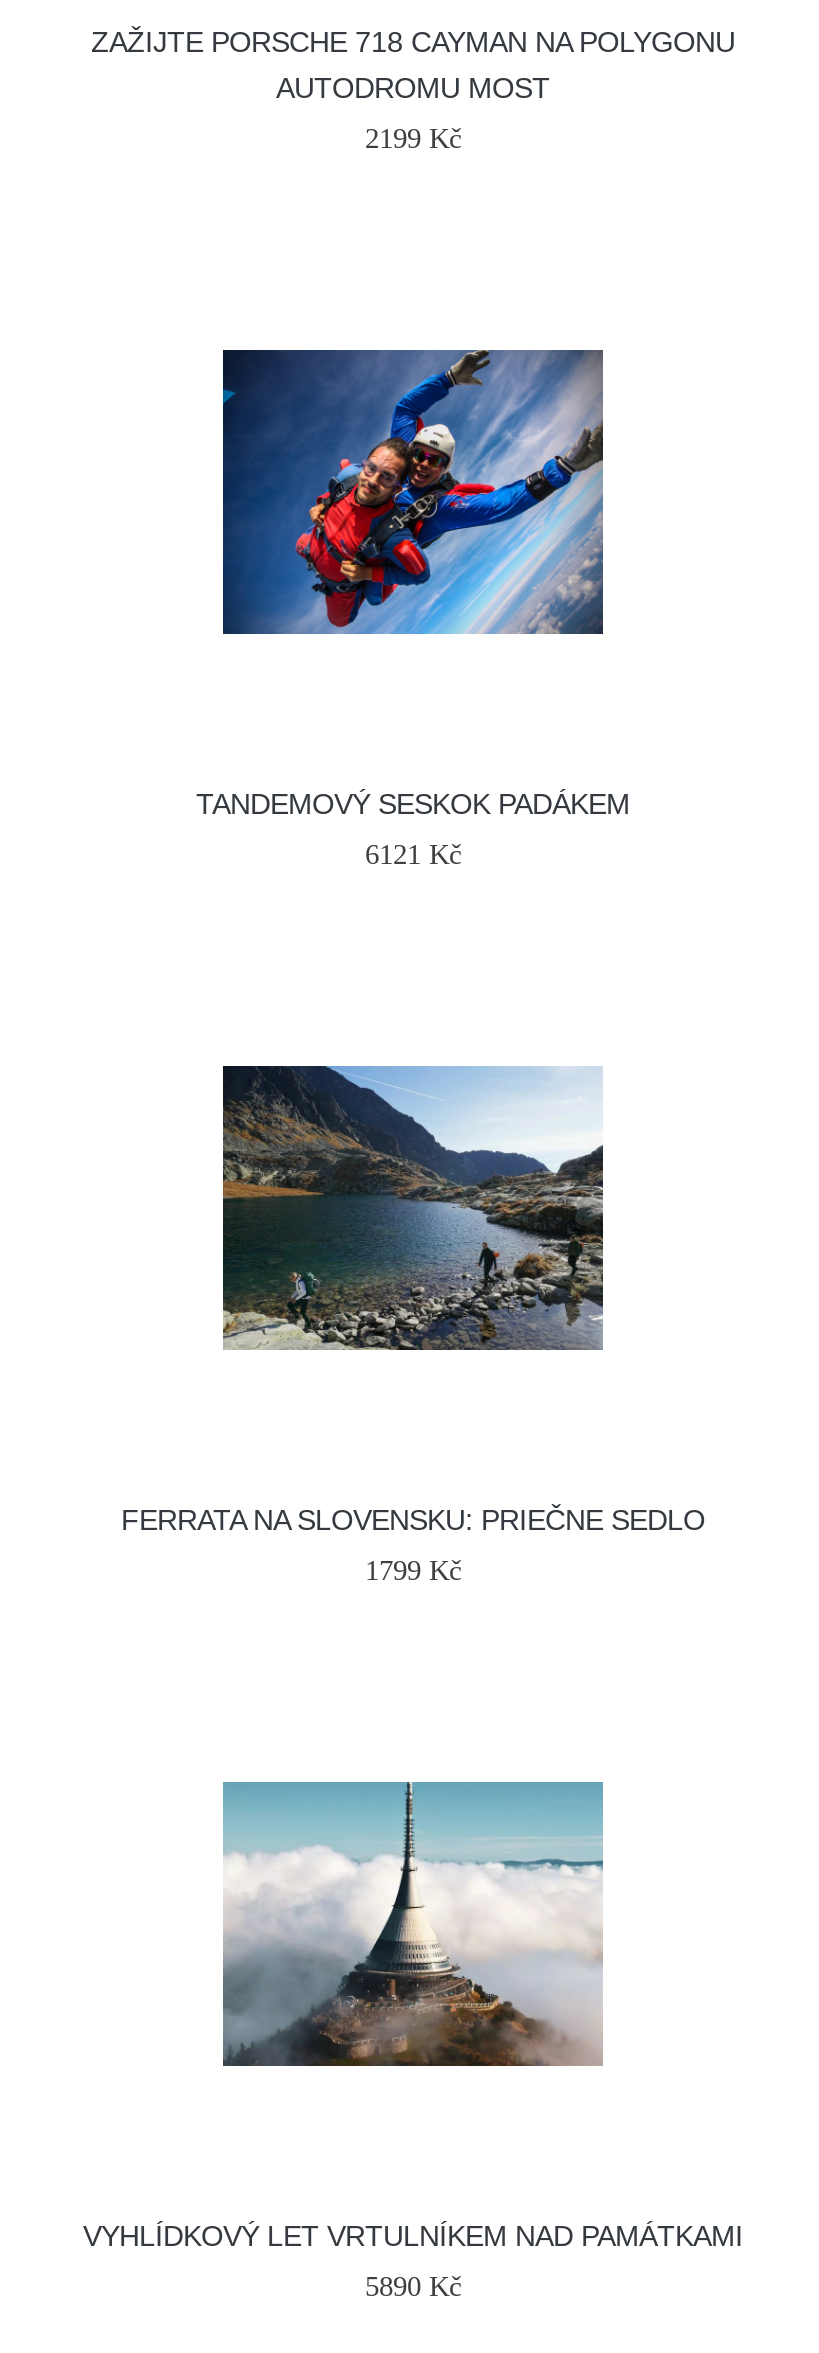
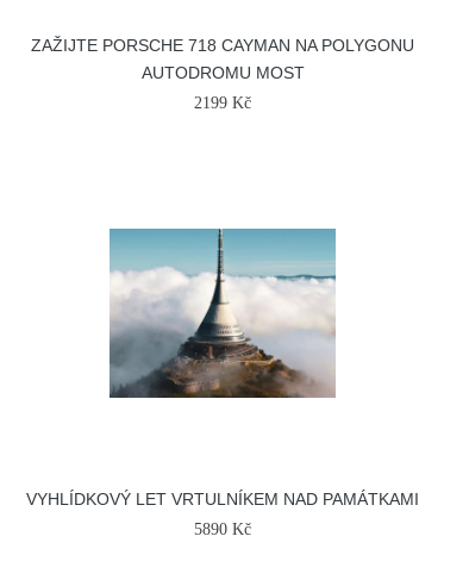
- [image]

- TANDEMOVÝ SESKOK PADÁKEM
- 6121 Kč

- [image]

- FERRATA NA SLOVENSKU: PRIEČNE SEDLO
- 1799 Kč
